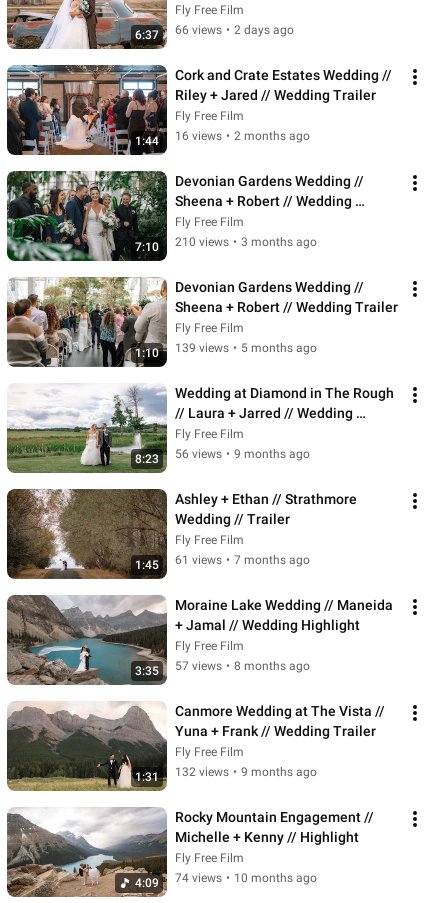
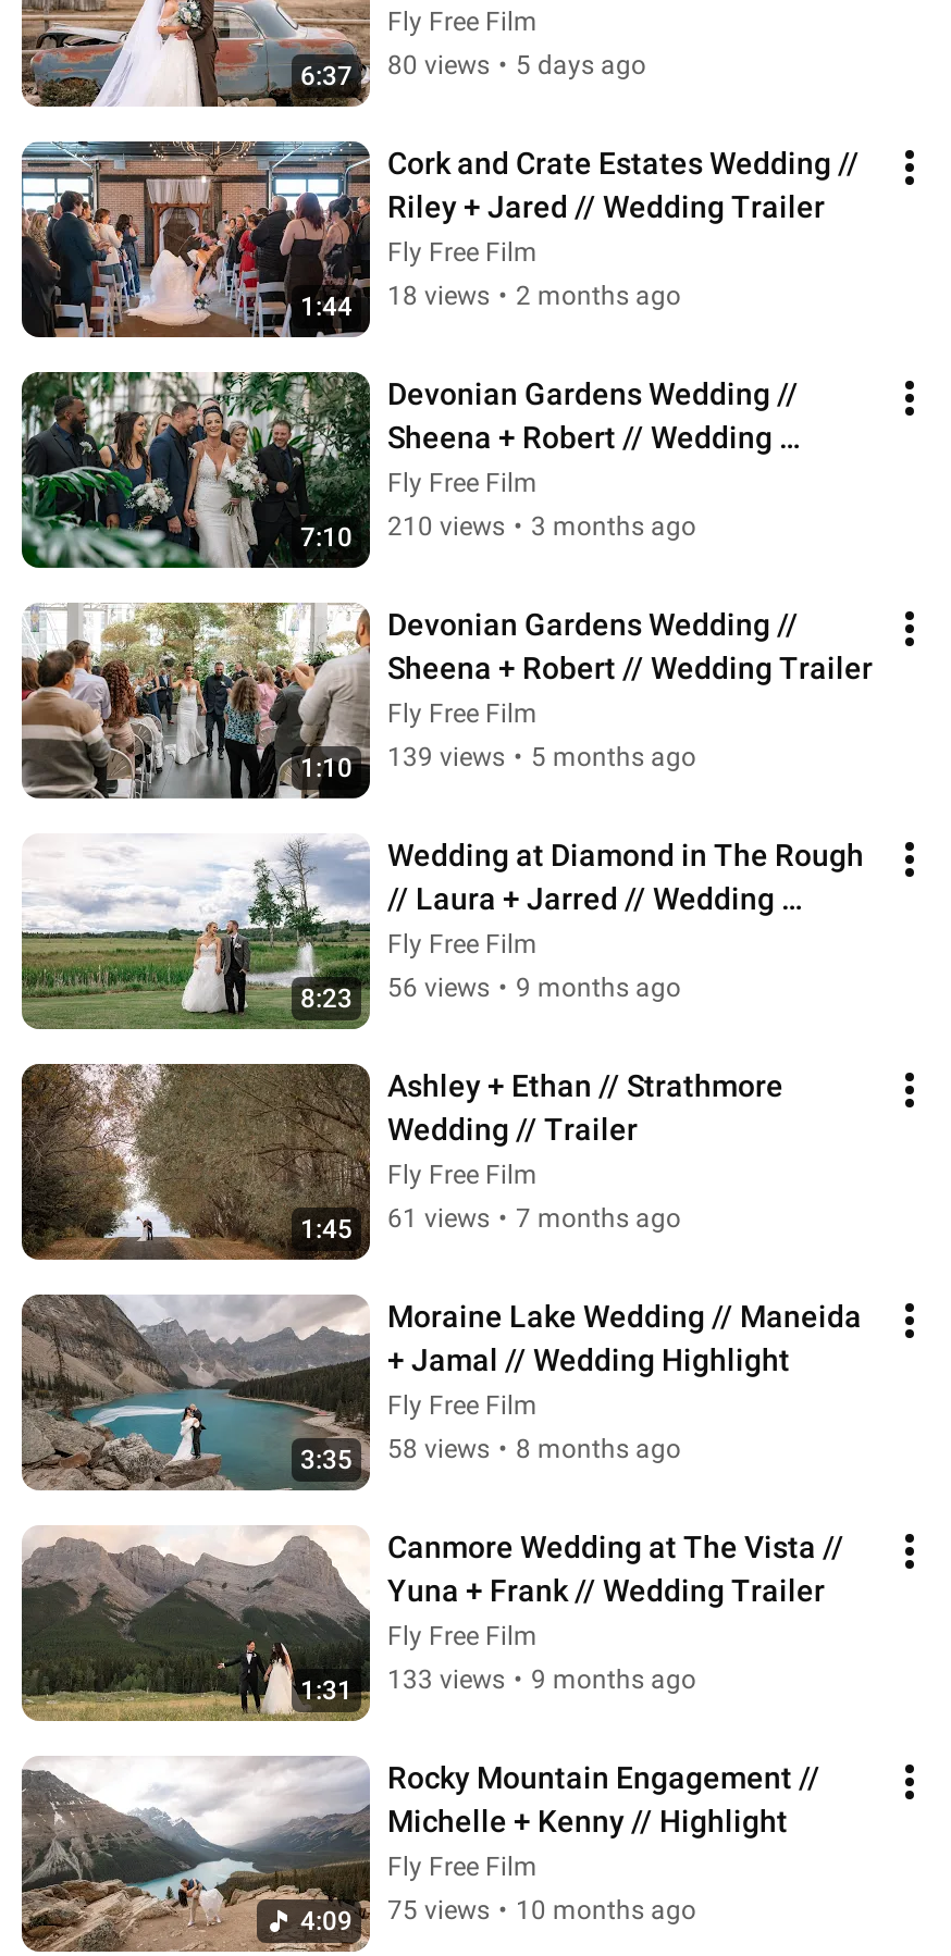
- 66 views • 2 days ago
+ 80 views • 5 days ago

- 16 views • 2 months ago
+ 18 views • 2 months ago

- 57 views • 8 months ago
+ 58 views • 8 months ago

- 132 views • 9 months ago
+ 133 views • 9 months ago

- 74 views • 10 months ago
+ 75 views • 10 months ago
